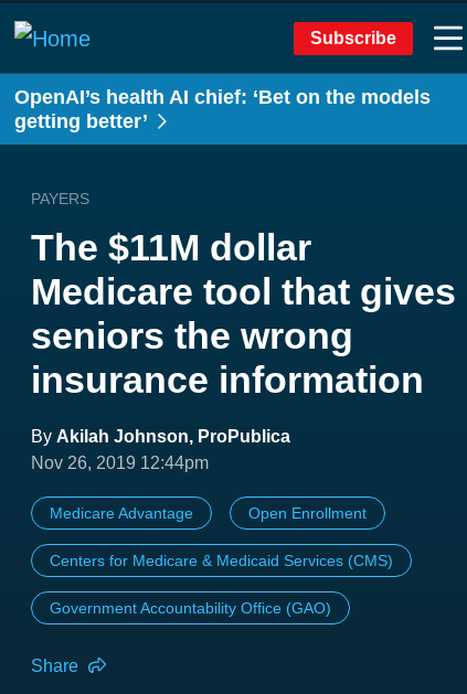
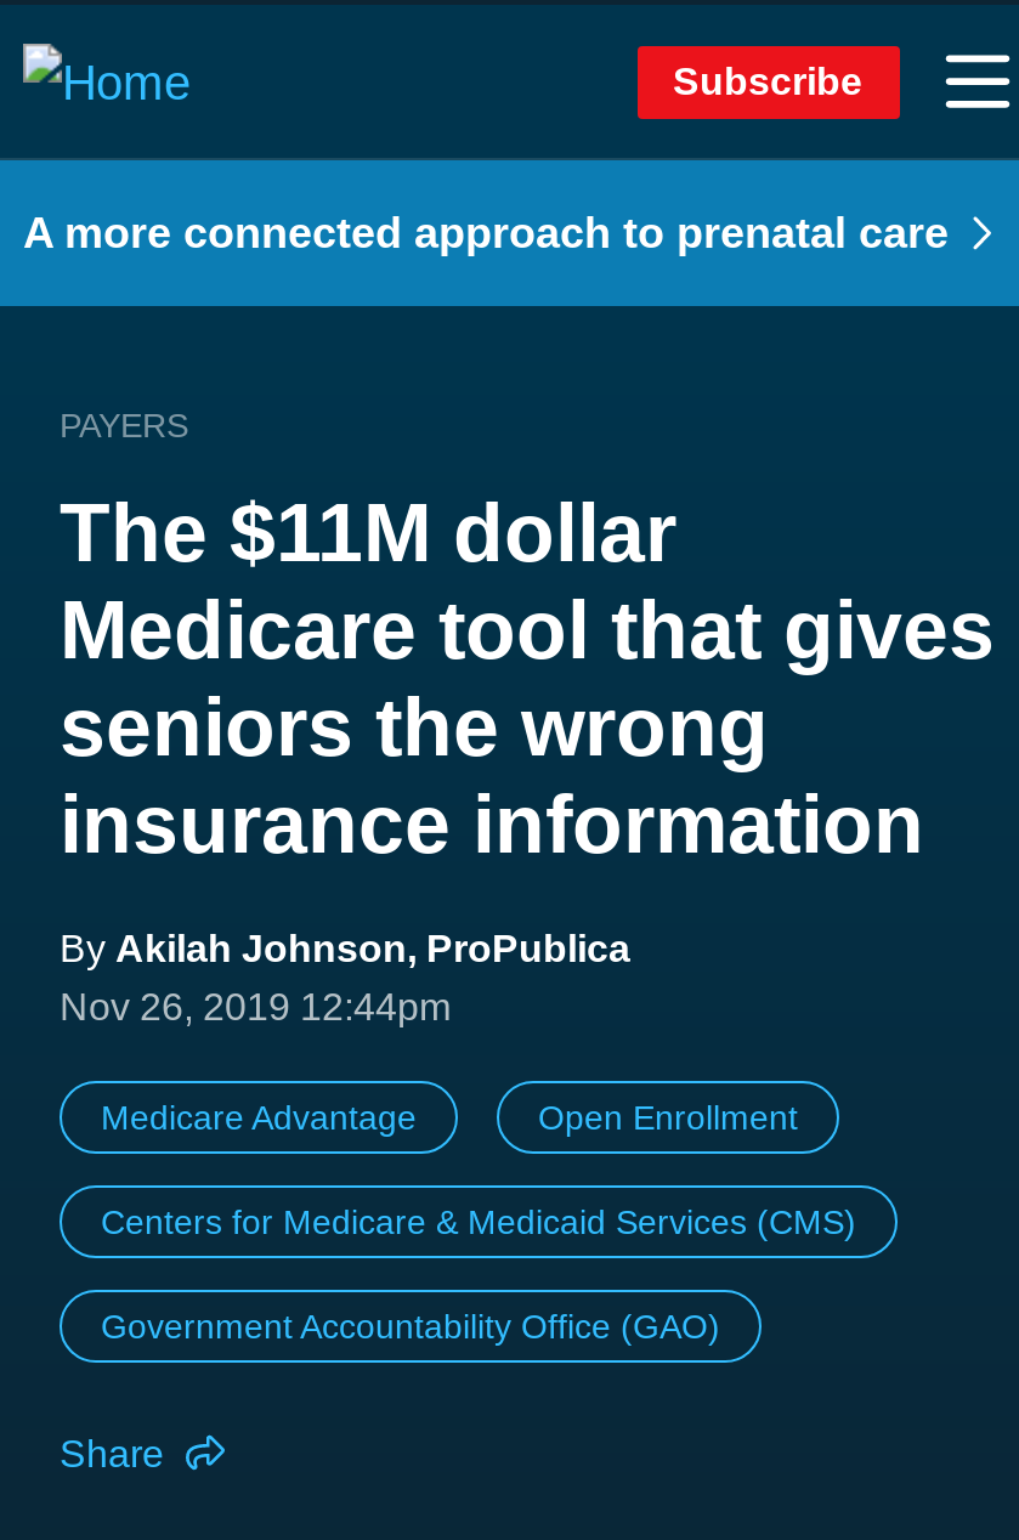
- OpenAI’s health AI chief: ‘Bet on the models
- getting better’
+ A more connected approach to prenatal care
